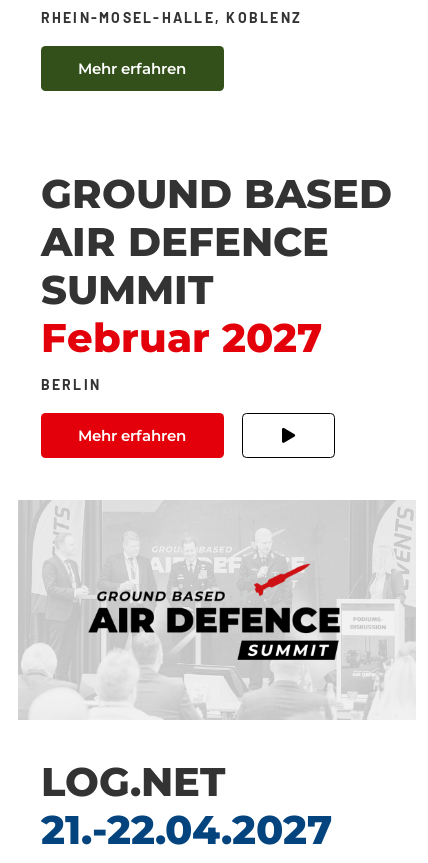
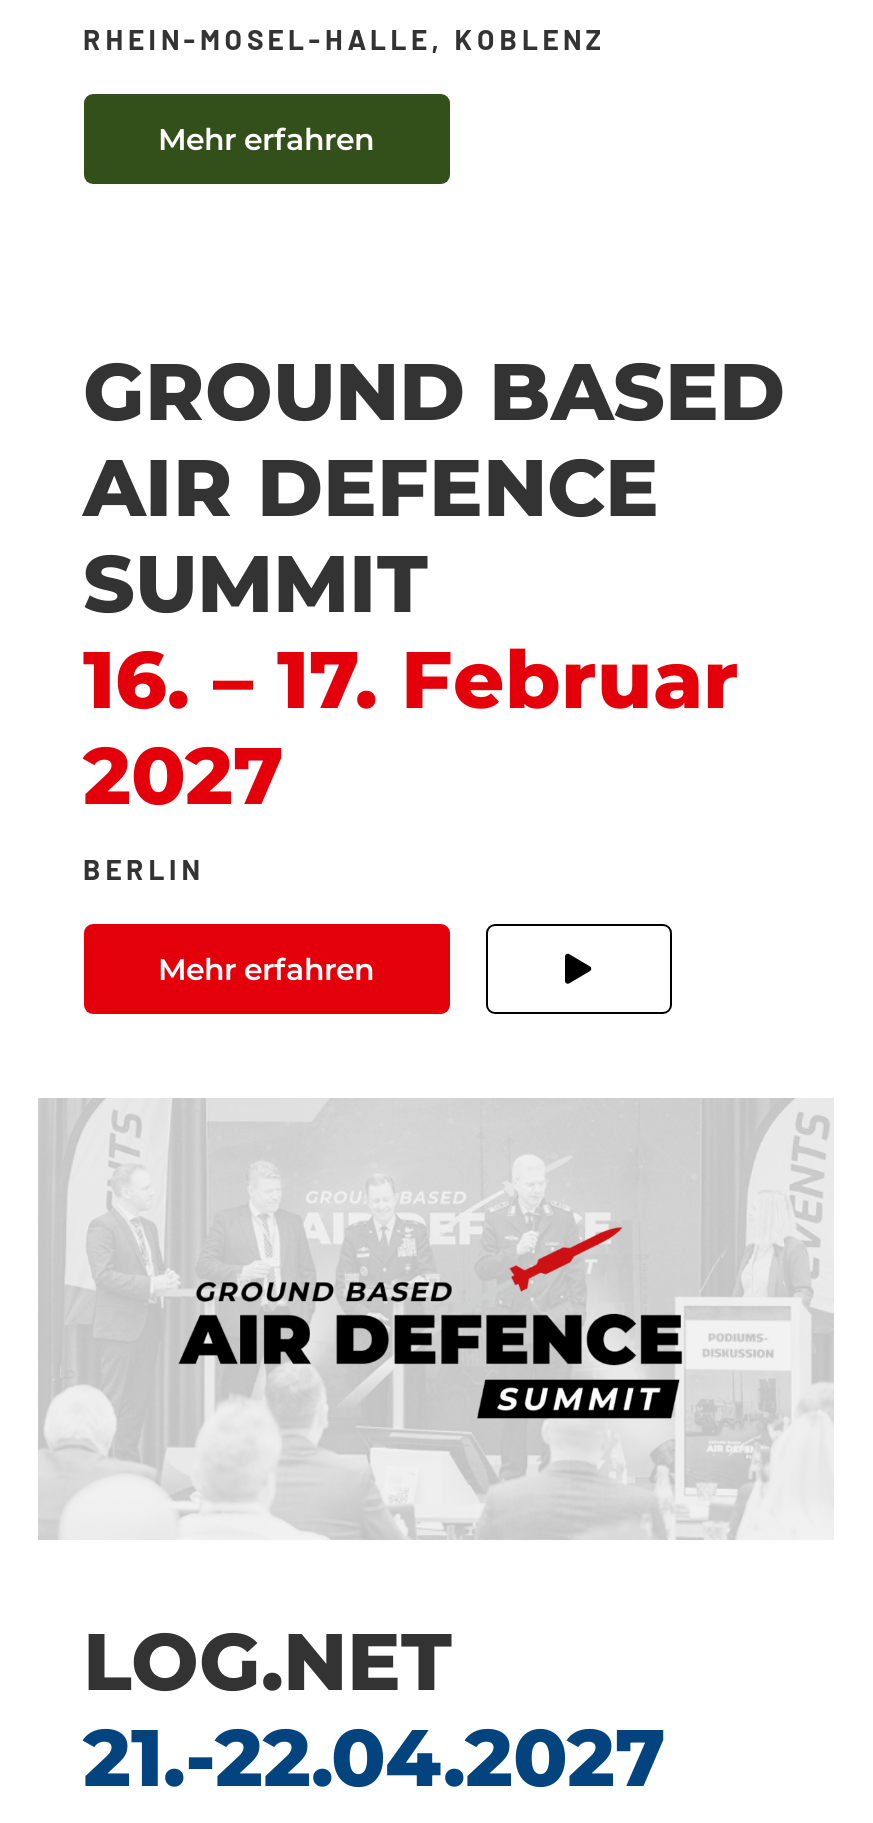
- Februar 2027
+ 16. – 17. Februar
+ 2027
